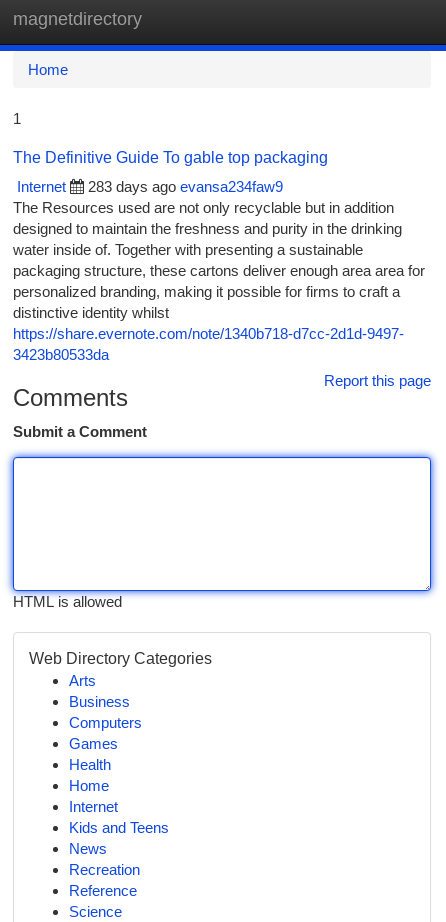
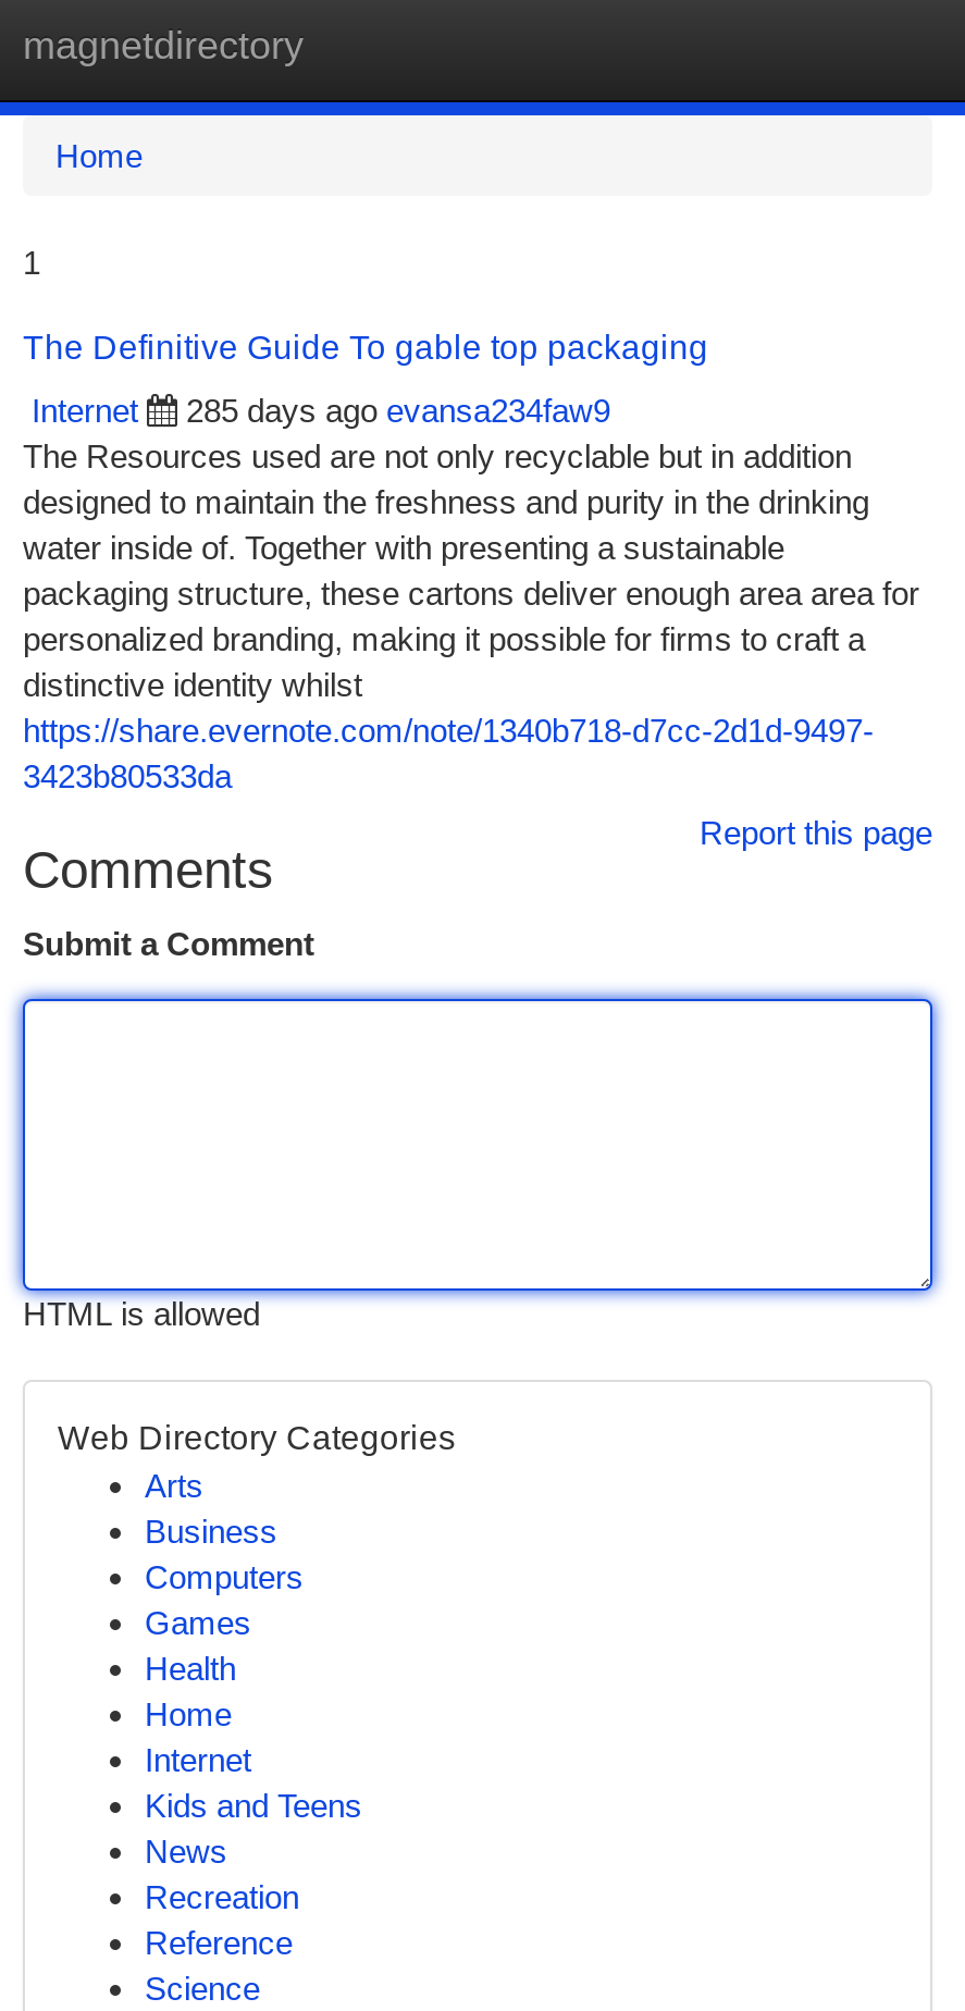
- 283 days ago evansa234faw9
+ 285 days ago evansa234faw9
